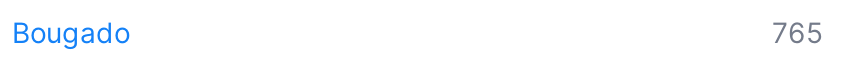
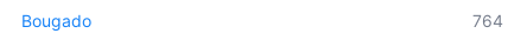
- 765
+ 764
